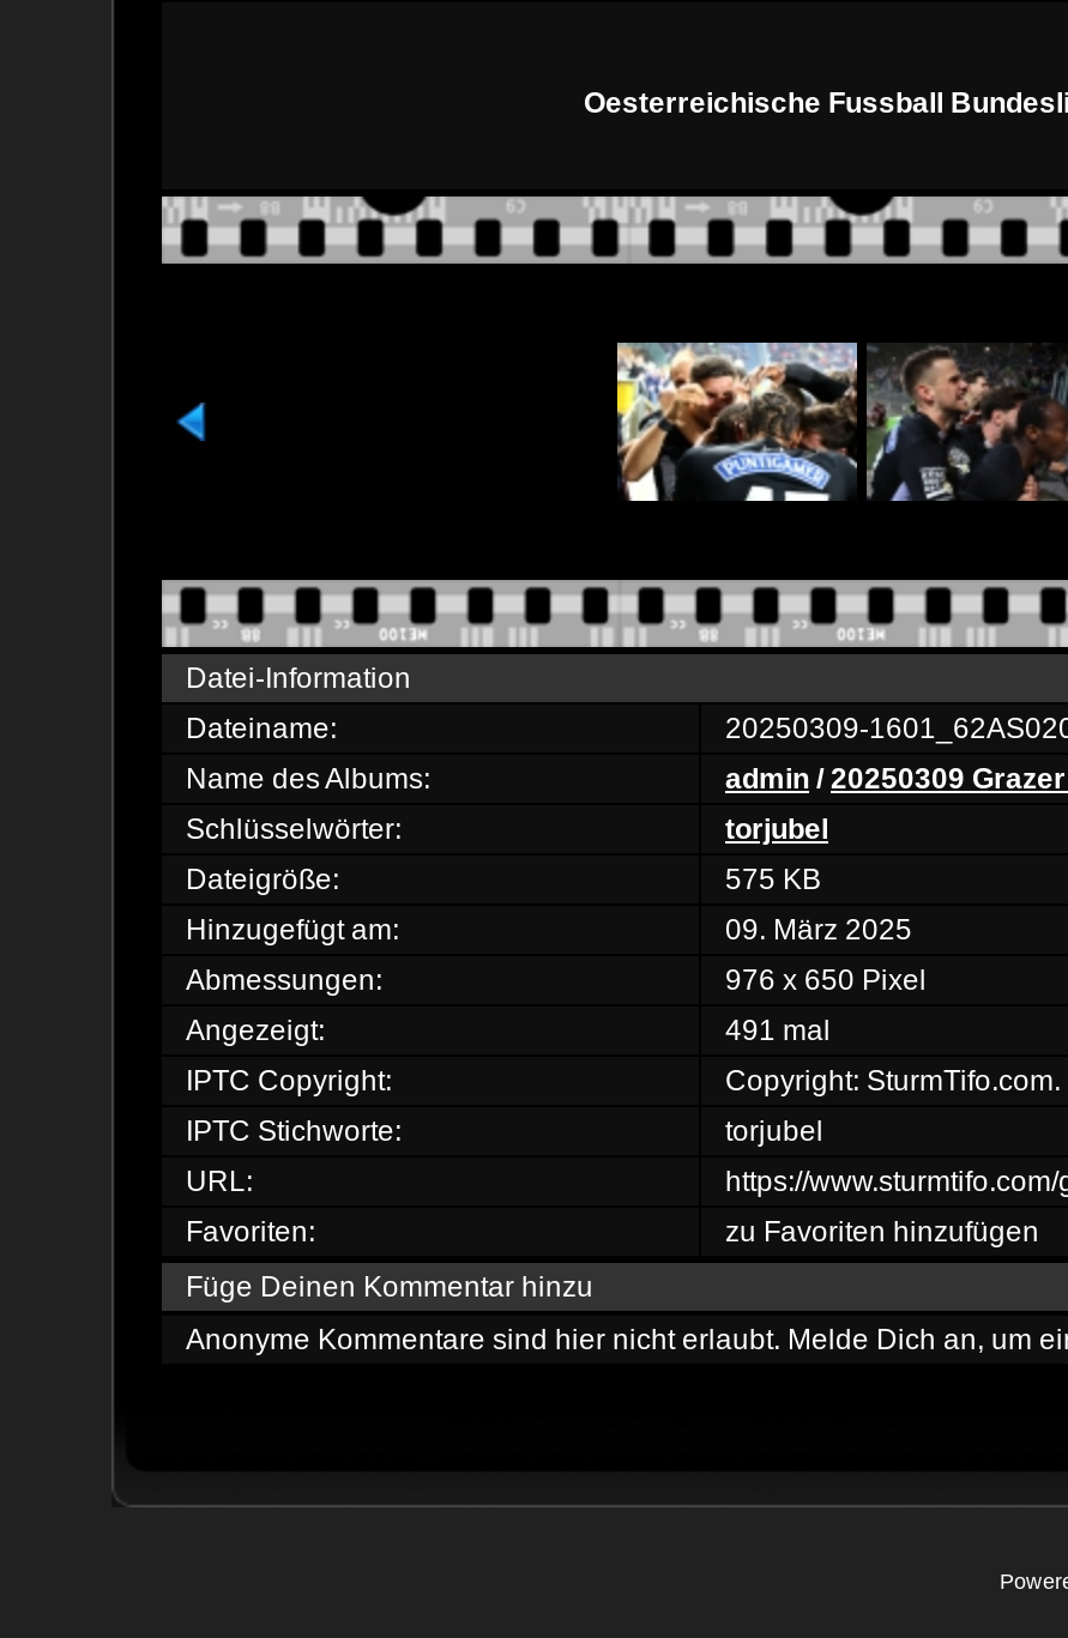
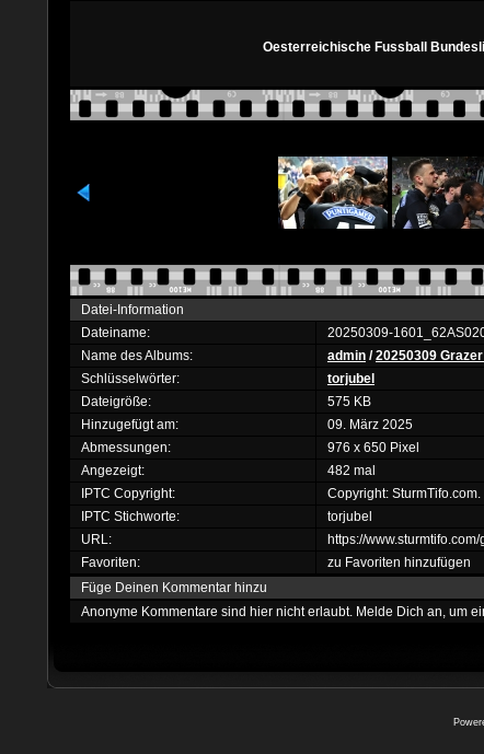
- 491 mal
+ 482 mal
